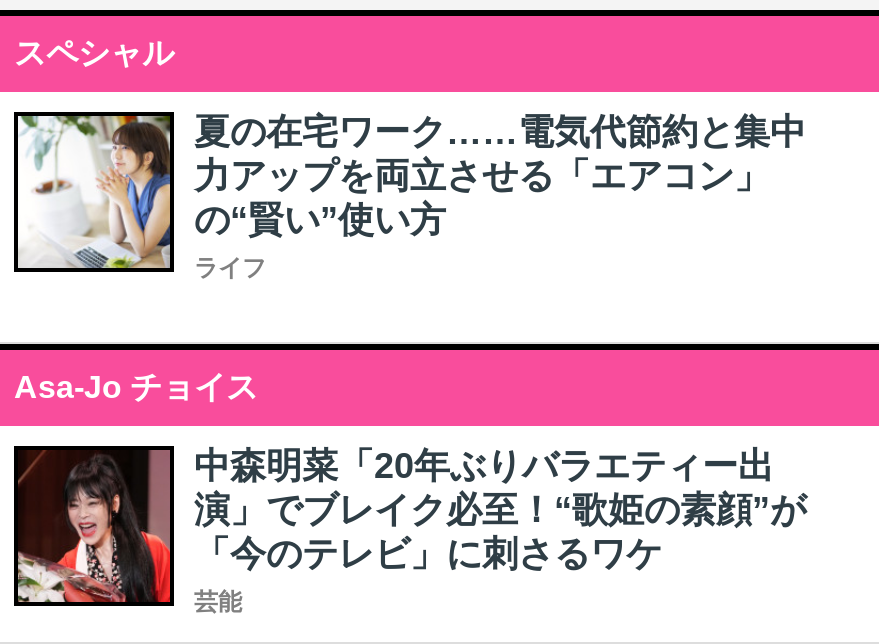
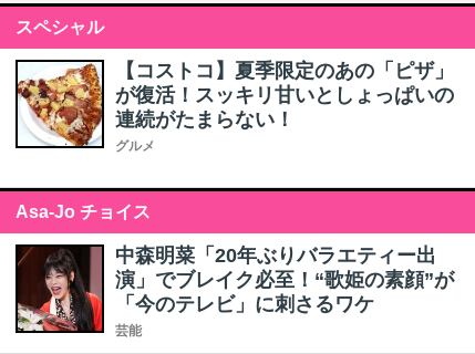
- [image]
- 夏の在宅ワーク……電気代節約と集中
- 力アップを両立させる「エアコン」
- の“賢い”使い方
- ライフ
+ [image]
+ 【コストコ】夏季限定のあの「ピザ」
+ が復活！スッキリ甘いとしょっぱいの
+ 連続がたまらない！
+ グルメ
